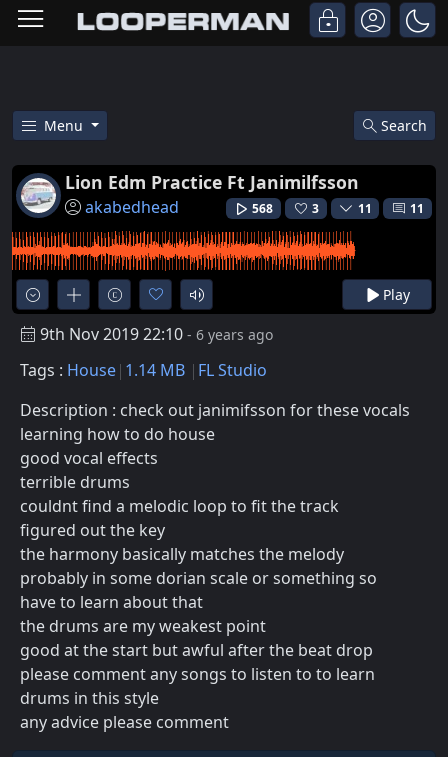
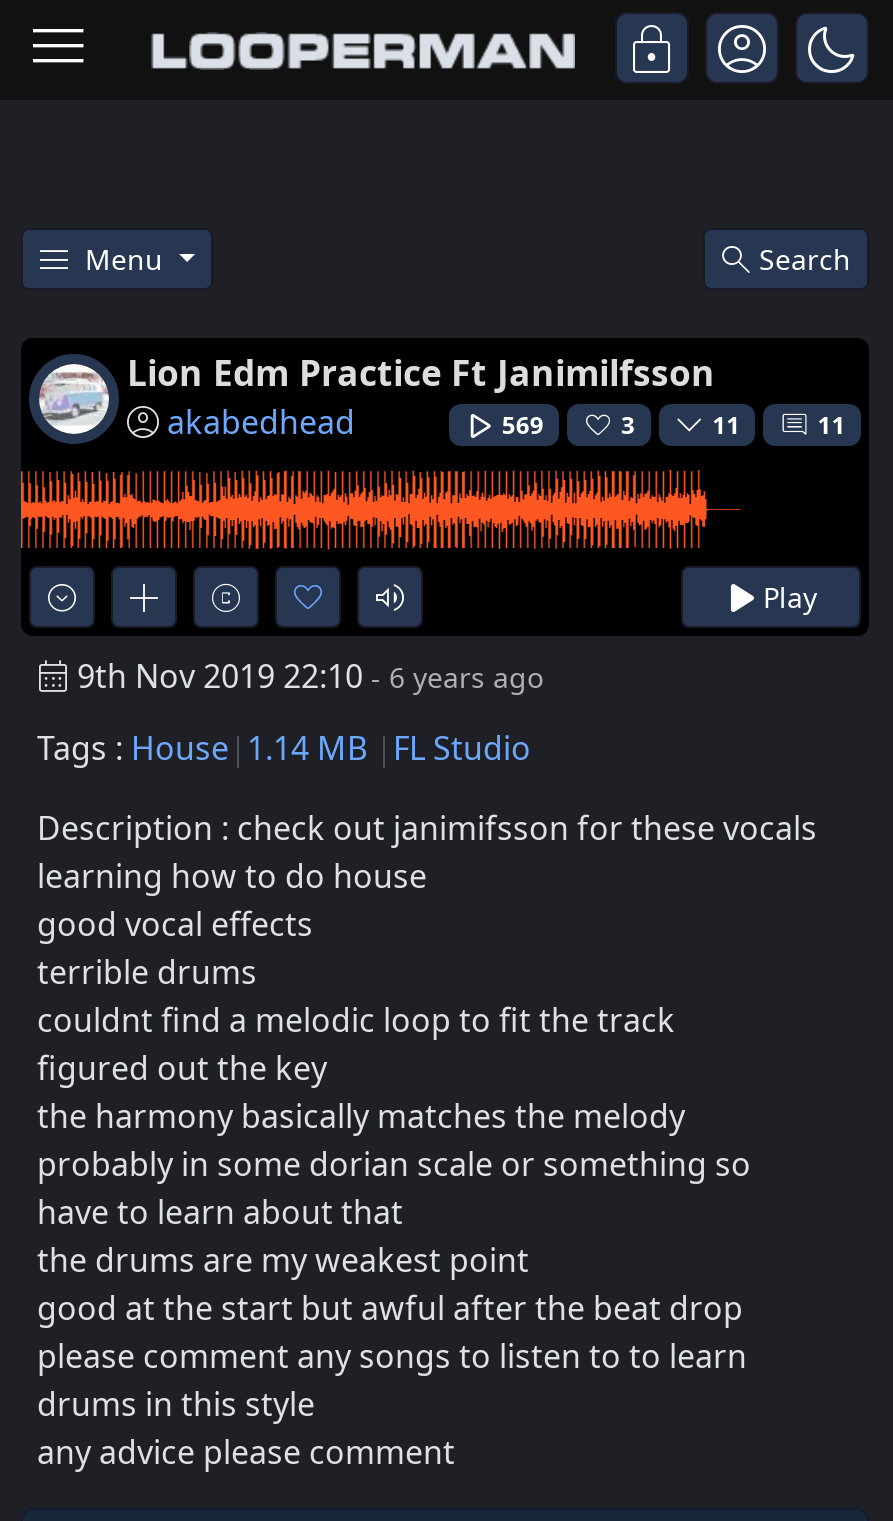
- 568
+ 569
